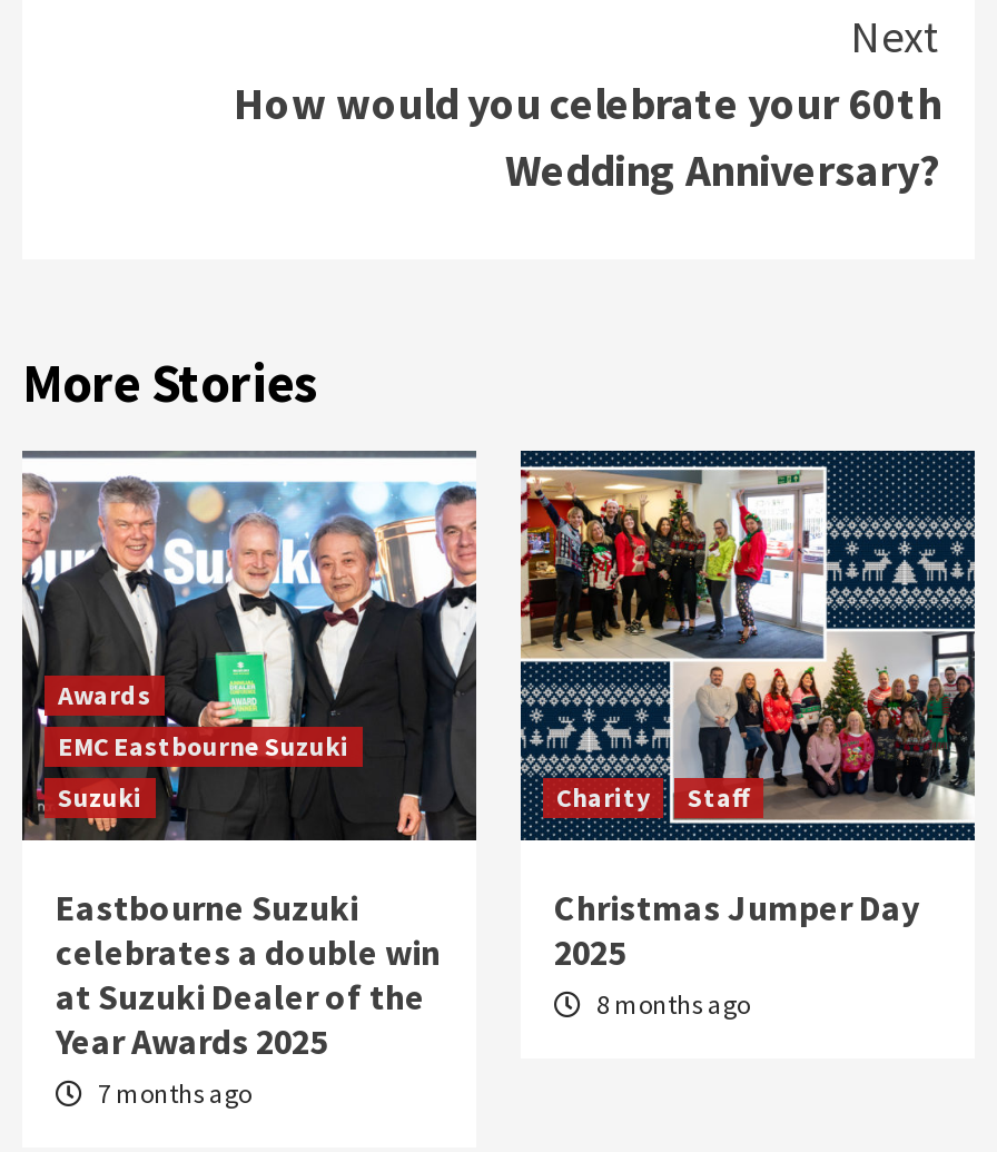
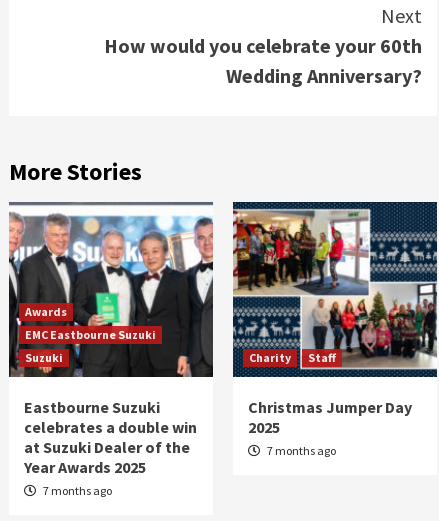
- 8 months ago
+ 7 months ago
